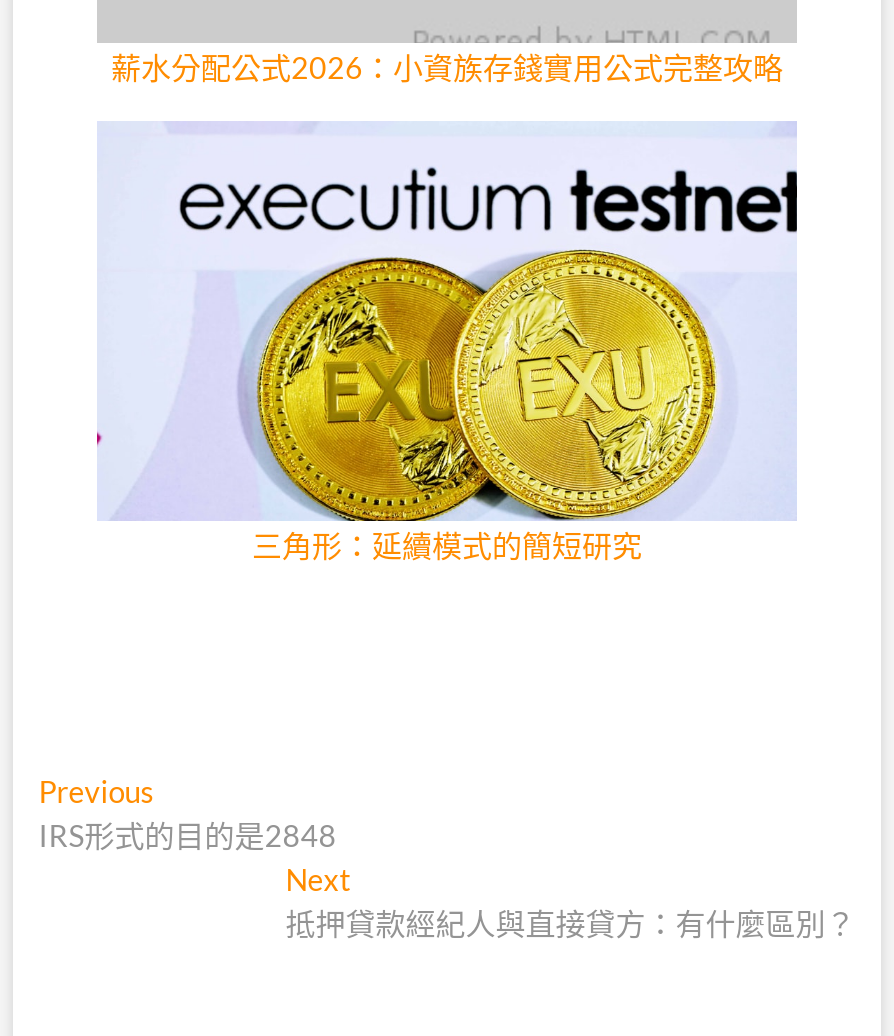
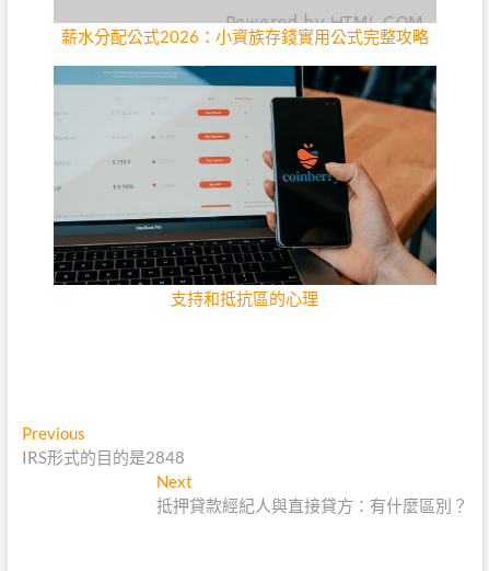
- [image]
- 三角形：延續模式的簡短研究
+ [image]
+ 支持和抵抗區的心理
